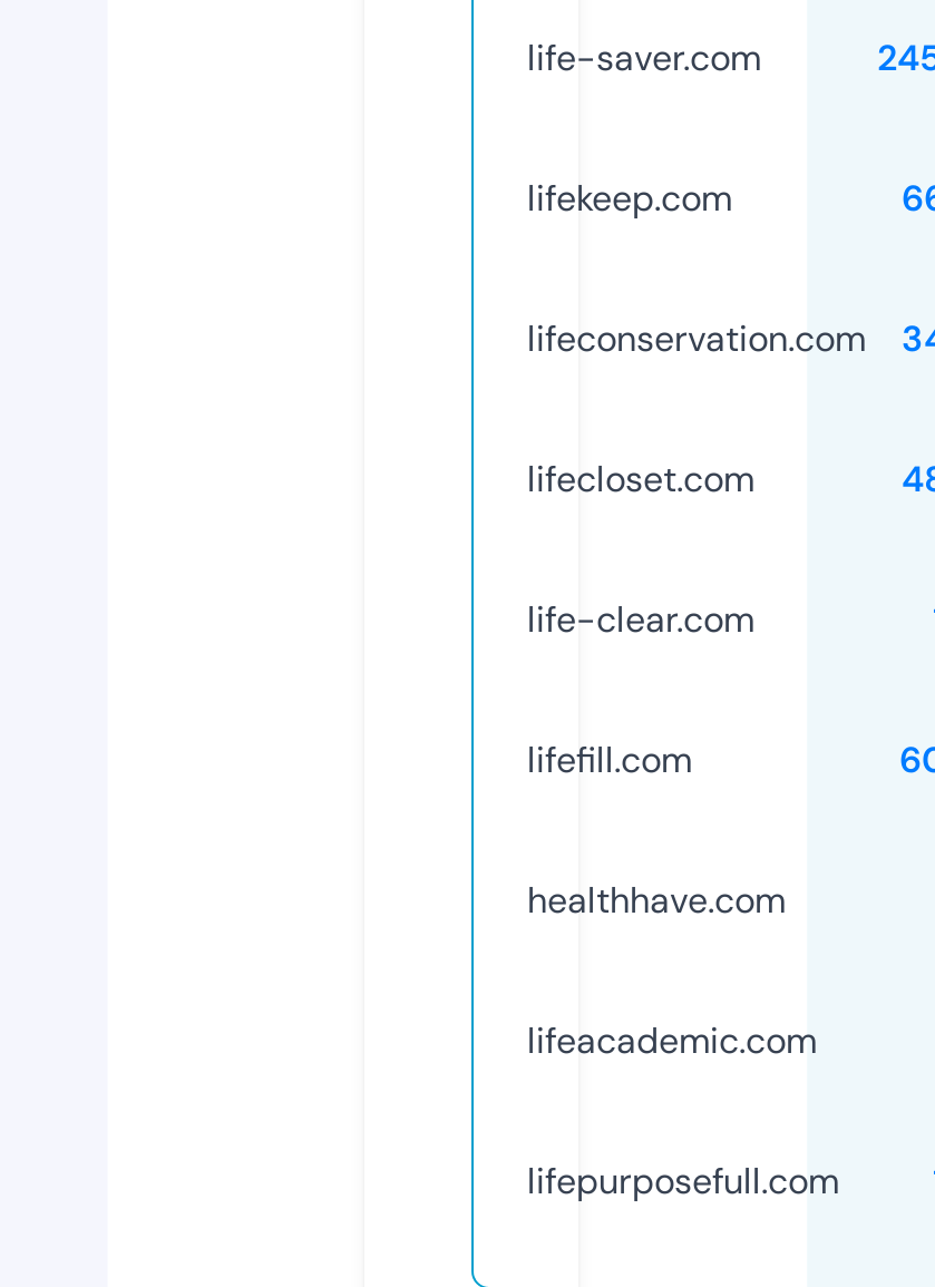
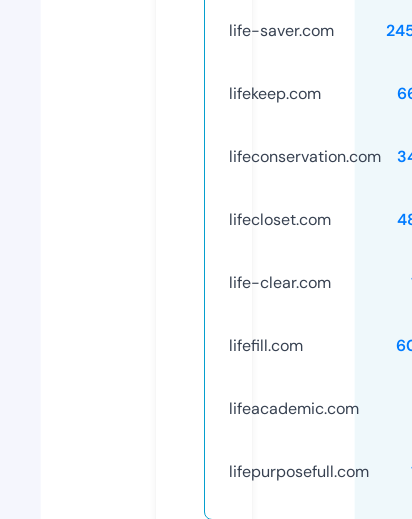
- healthhave.com
